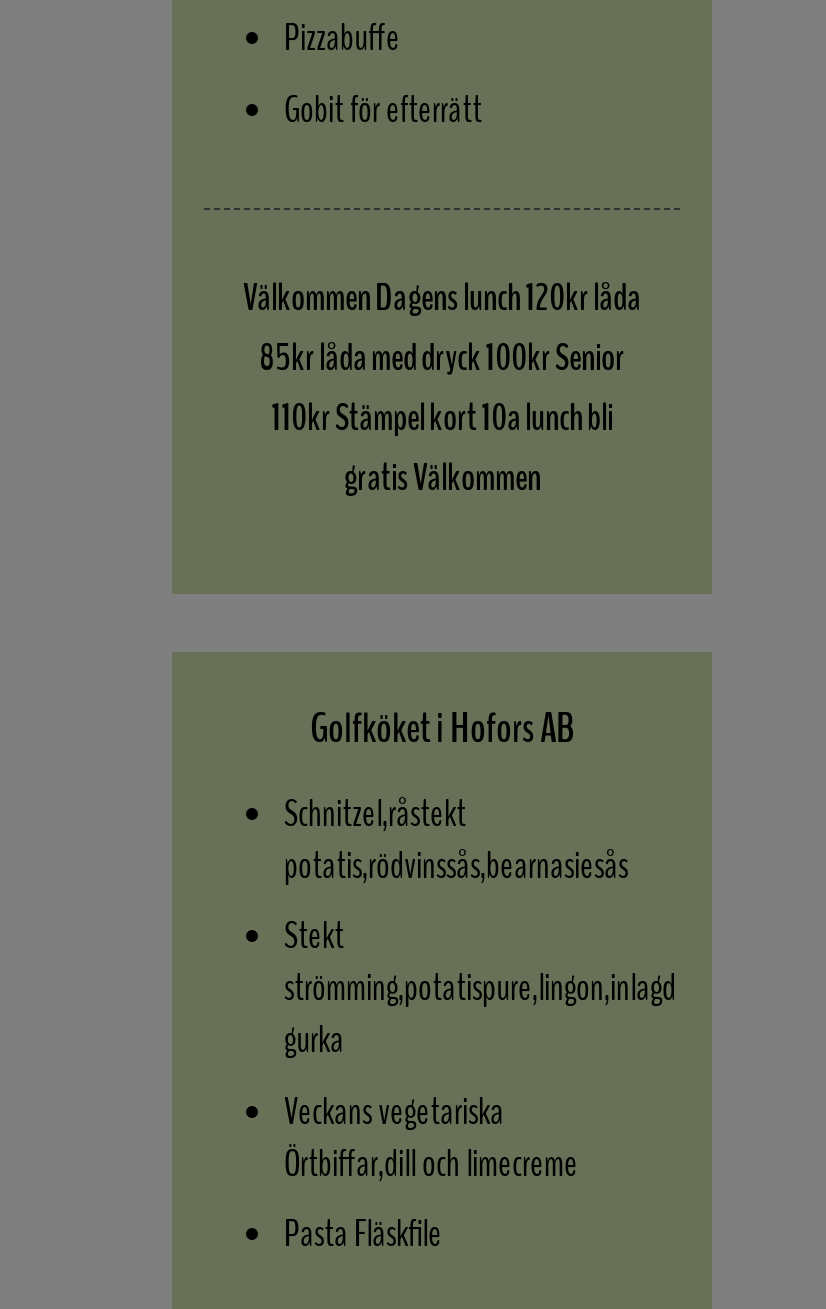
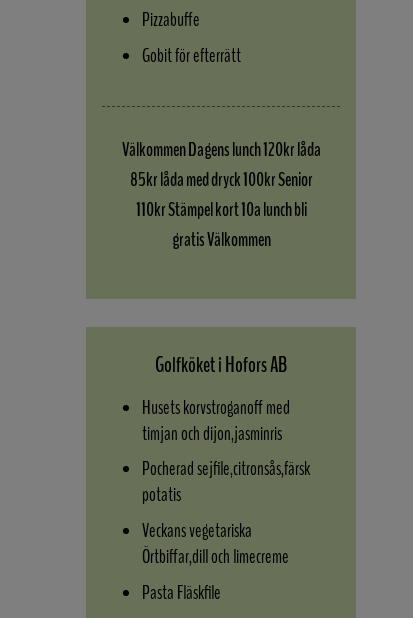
- Schnitzel,råstekt
- potatis,rödvinssås,bearnasiesås
- Stekt
- strömming,potatispure,lingon,inlagd
- gurka
+ Husets korvstroganoff med
+ timjan och dijon,jasminris
+ Pocherad sejfile,citronsås,färsk
+ potatis
